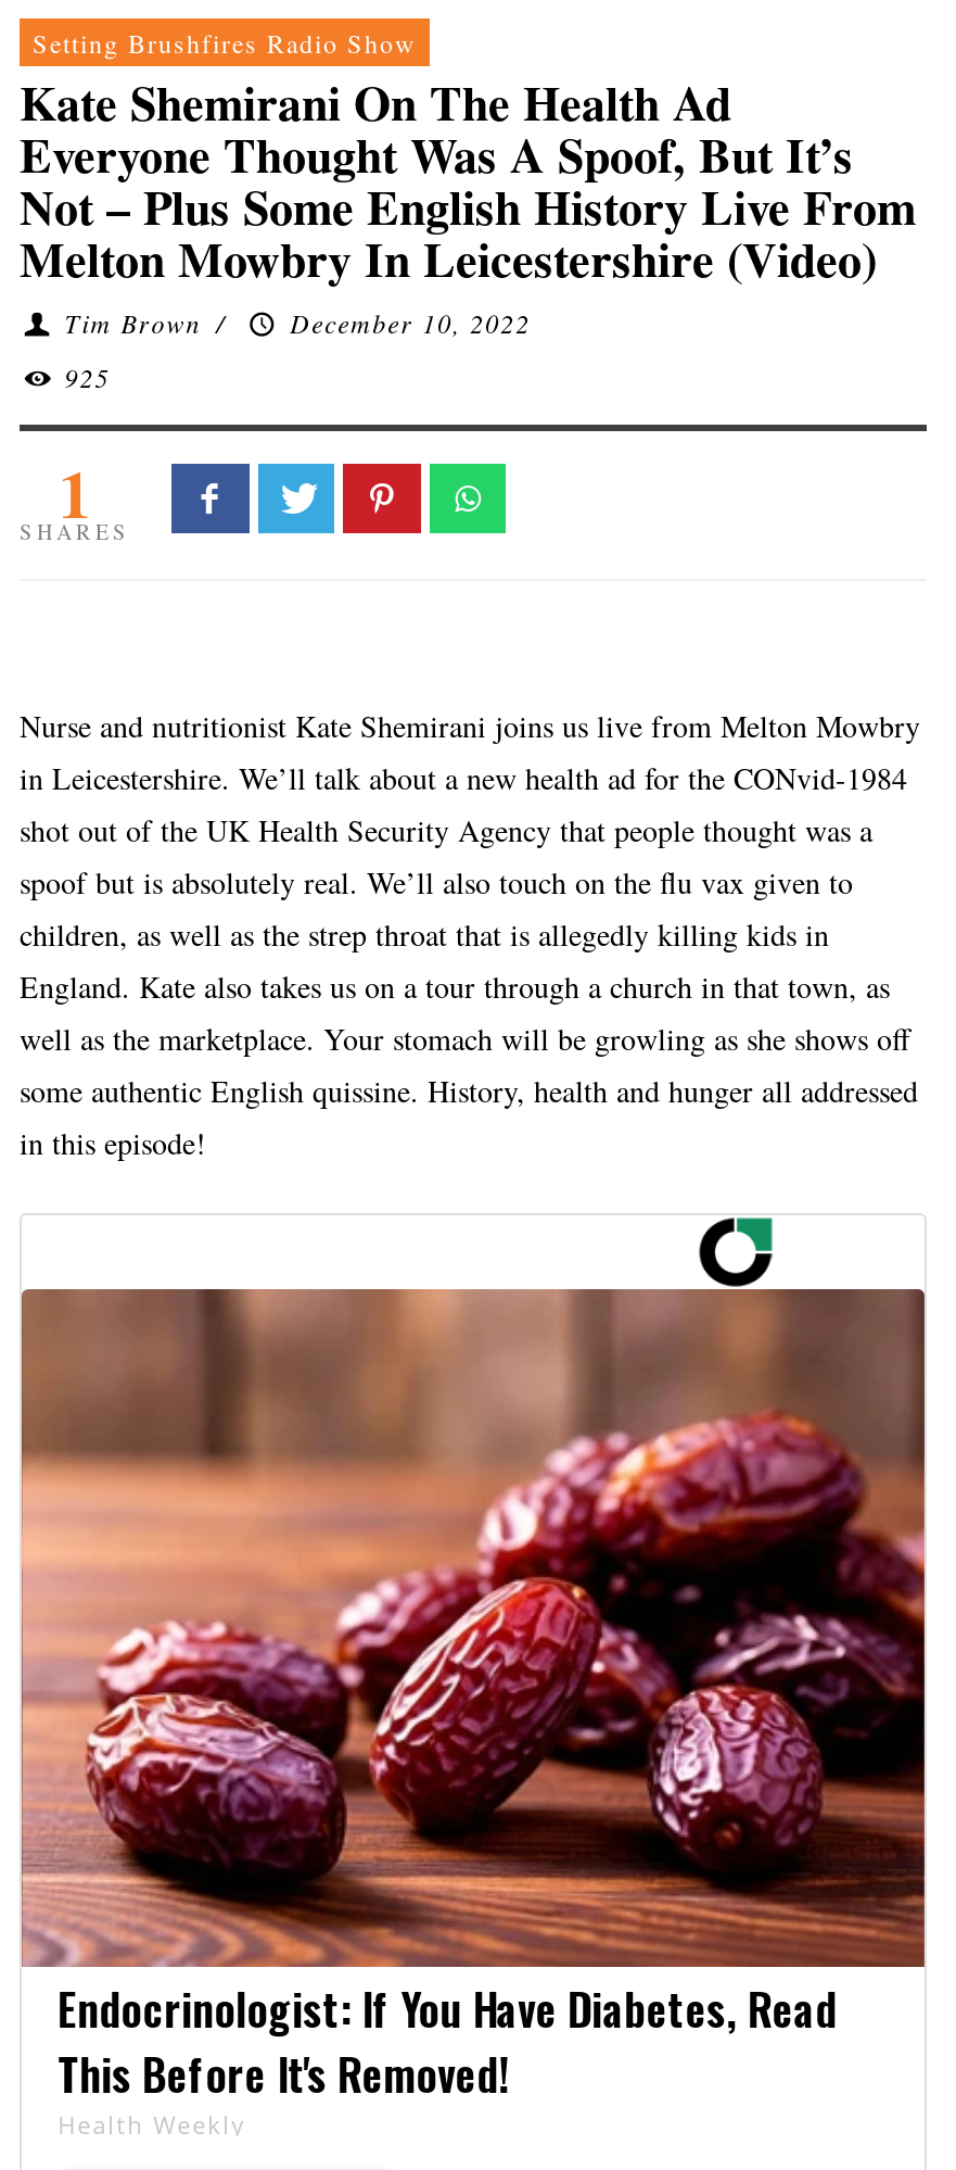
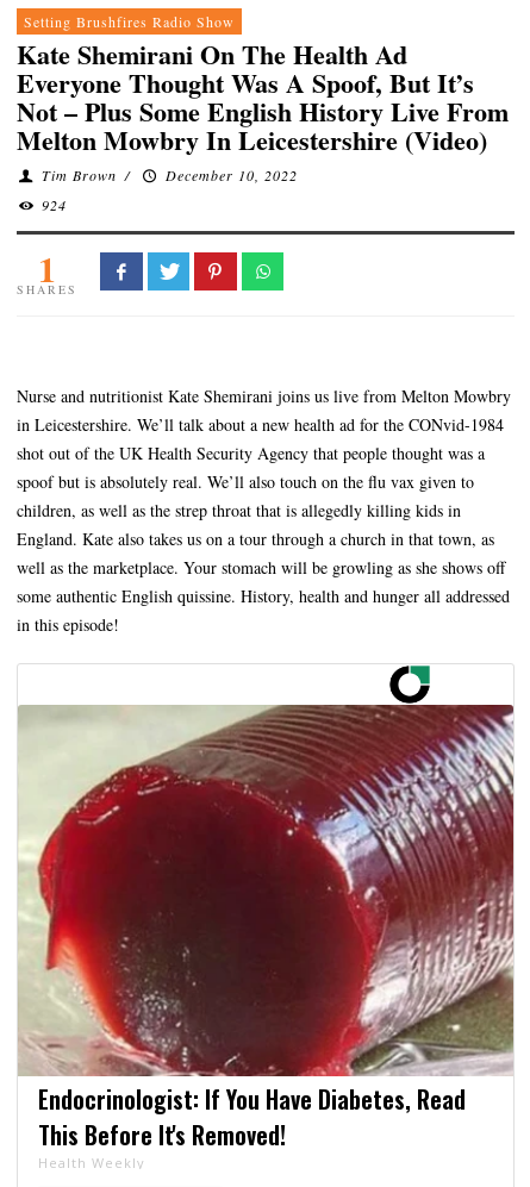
- 925
+ 924

- [image]
+ [image]
